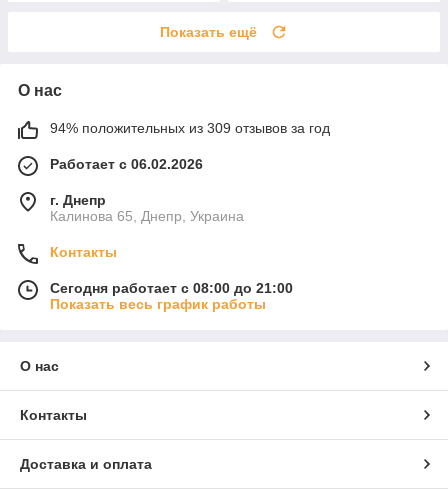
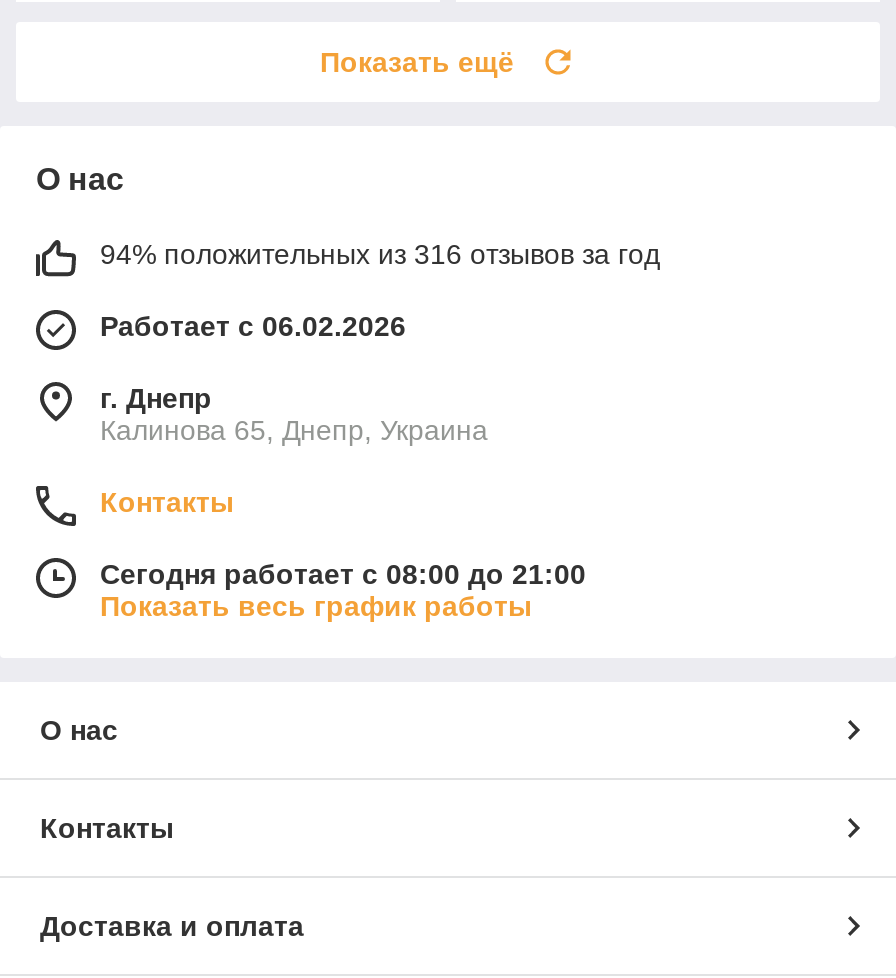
- 94% положительных из 309 отзывов за год
+ 94% положительных из 316 отзывов за год
